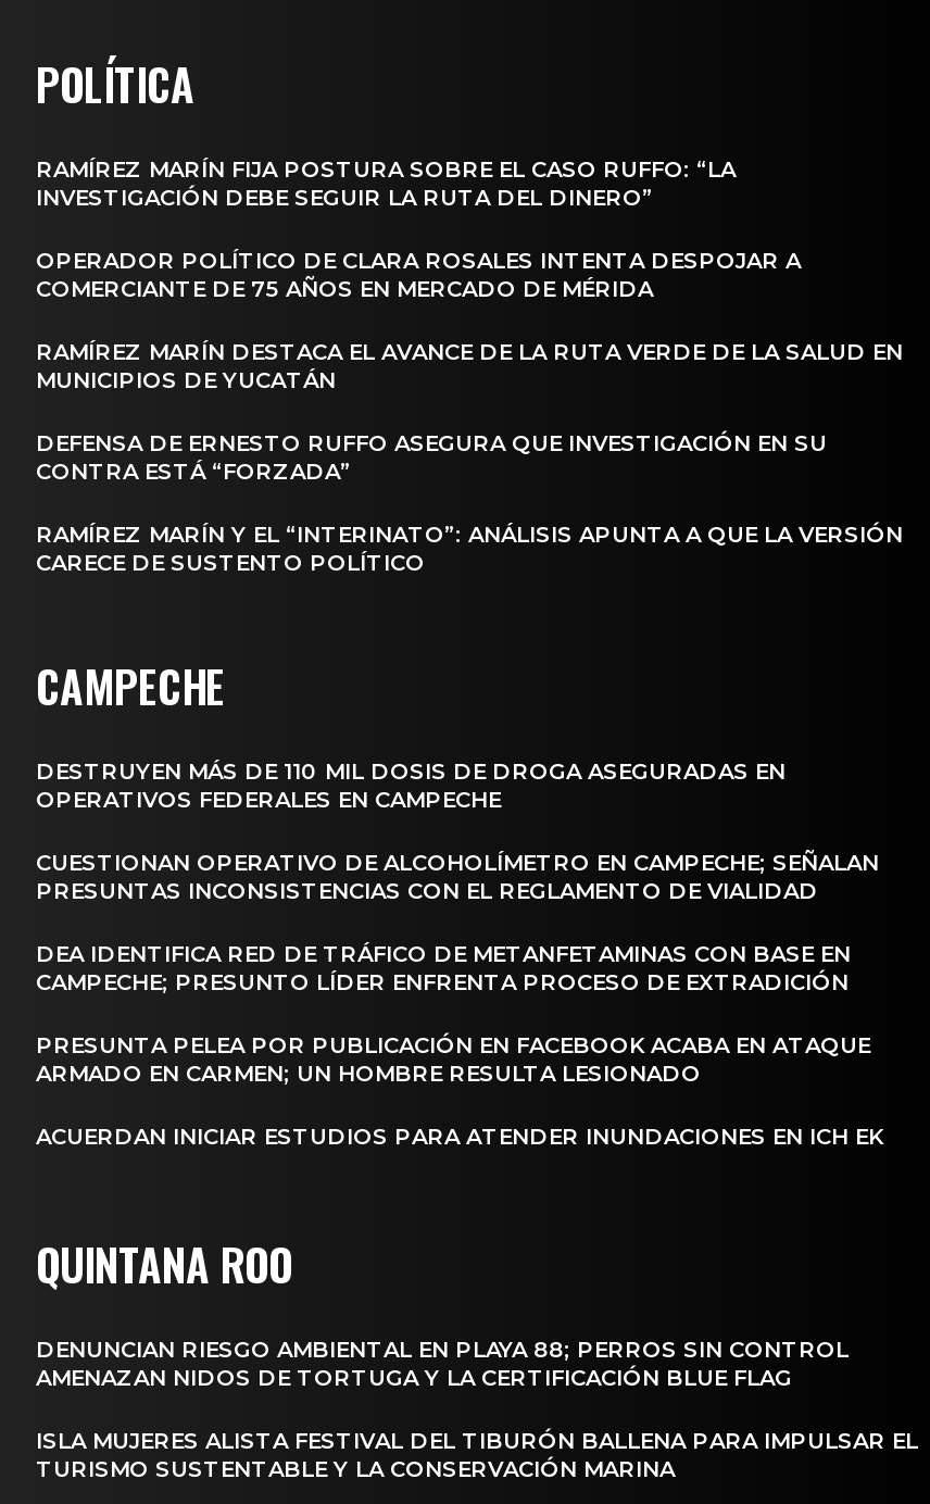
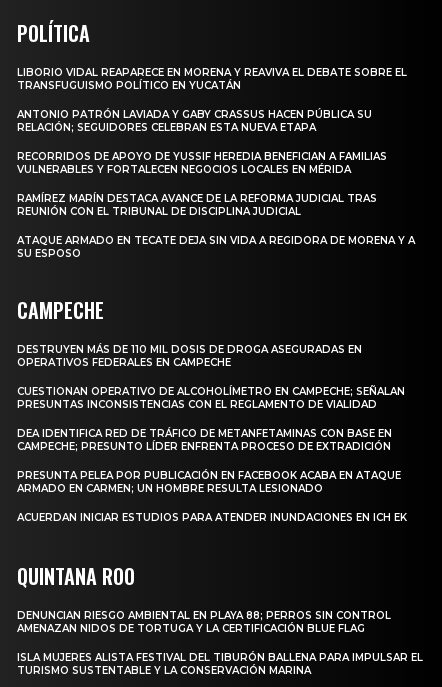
- RAMÍREZ MARÍN FIJA POSTURA SOBRE EL CASO RUFFO: “LA
- INVESTIGACIÓN DEBE SEGUIR LA RUTA DEL DINERO”
+ LIBORIO VIDAL REAPARECE EN MORENA Y REAVIVA EL DEBATE SOBRE EL
+ TRANSFUGUISMO POLÍTICO EN YUCATÁN

- OPERADOR POLÍTICO DE CLARA ROSALES INTENTA DESPOJAR A
- COMERCIANTE DE 75 AÑOS EN MERCADO DE MÉRIDA
+ ANTONIO PATRÓN LAVIADA Y GABY CRASSUS HACEN PÚBLICA SU
+ RELACIÓN; SEGUIDORES CELEBRAN ESTA NUEVA ETAPA

- RAMÍREZ MARÍN DESTACA EL AVANCE DE LA RUTA VERDE DE LA SALUD EN
- MUNICIPIOS DE YUCATÁN
+ RECORRIDOS DE APOYO DE YUSSIF HEREDIA BENEFICIAN A FAMILIAS
+ VULNERABLES Y FORTALECEN NEGOCIOS LOCALES EN MÉRIDA

- DEFENSA DE ERNESTO RUFFO ASEGURA QUE INVESTIGACIÓN EN SU
- CONTRA ESTÁ “FORZADA”
+ RAMÍREZ MARÍN DESTACA AVANCE DE LA REFORMA JUDICIAL TRAS
+ REUNIÓN CON EL TRIBUNAL DE DISCIPLINA JUDICIAL

- RAMÍREZ MARÍN Y EL “INTERINATO”: ANÁLISIS APUNTA A QUE LA VERSIÓN
- CARECE DE SUSTENTO POLÍTICO
+ ATAQUE ARMADO EN TECATE DEJA SIN VIDA A REGIDORA DE MORENA Y A
+ SU ESPOSO
